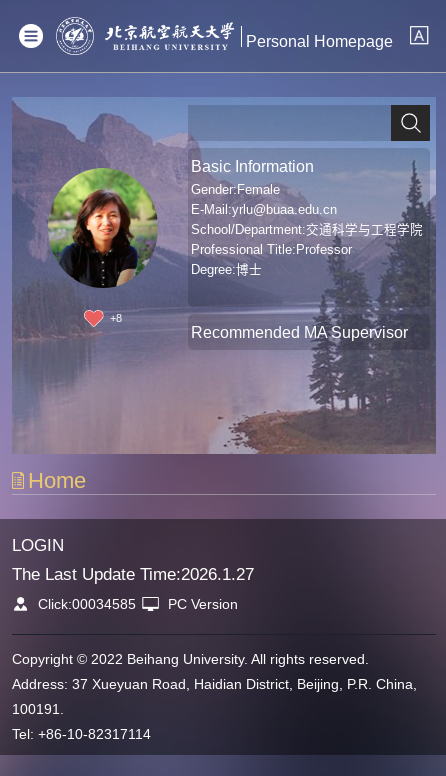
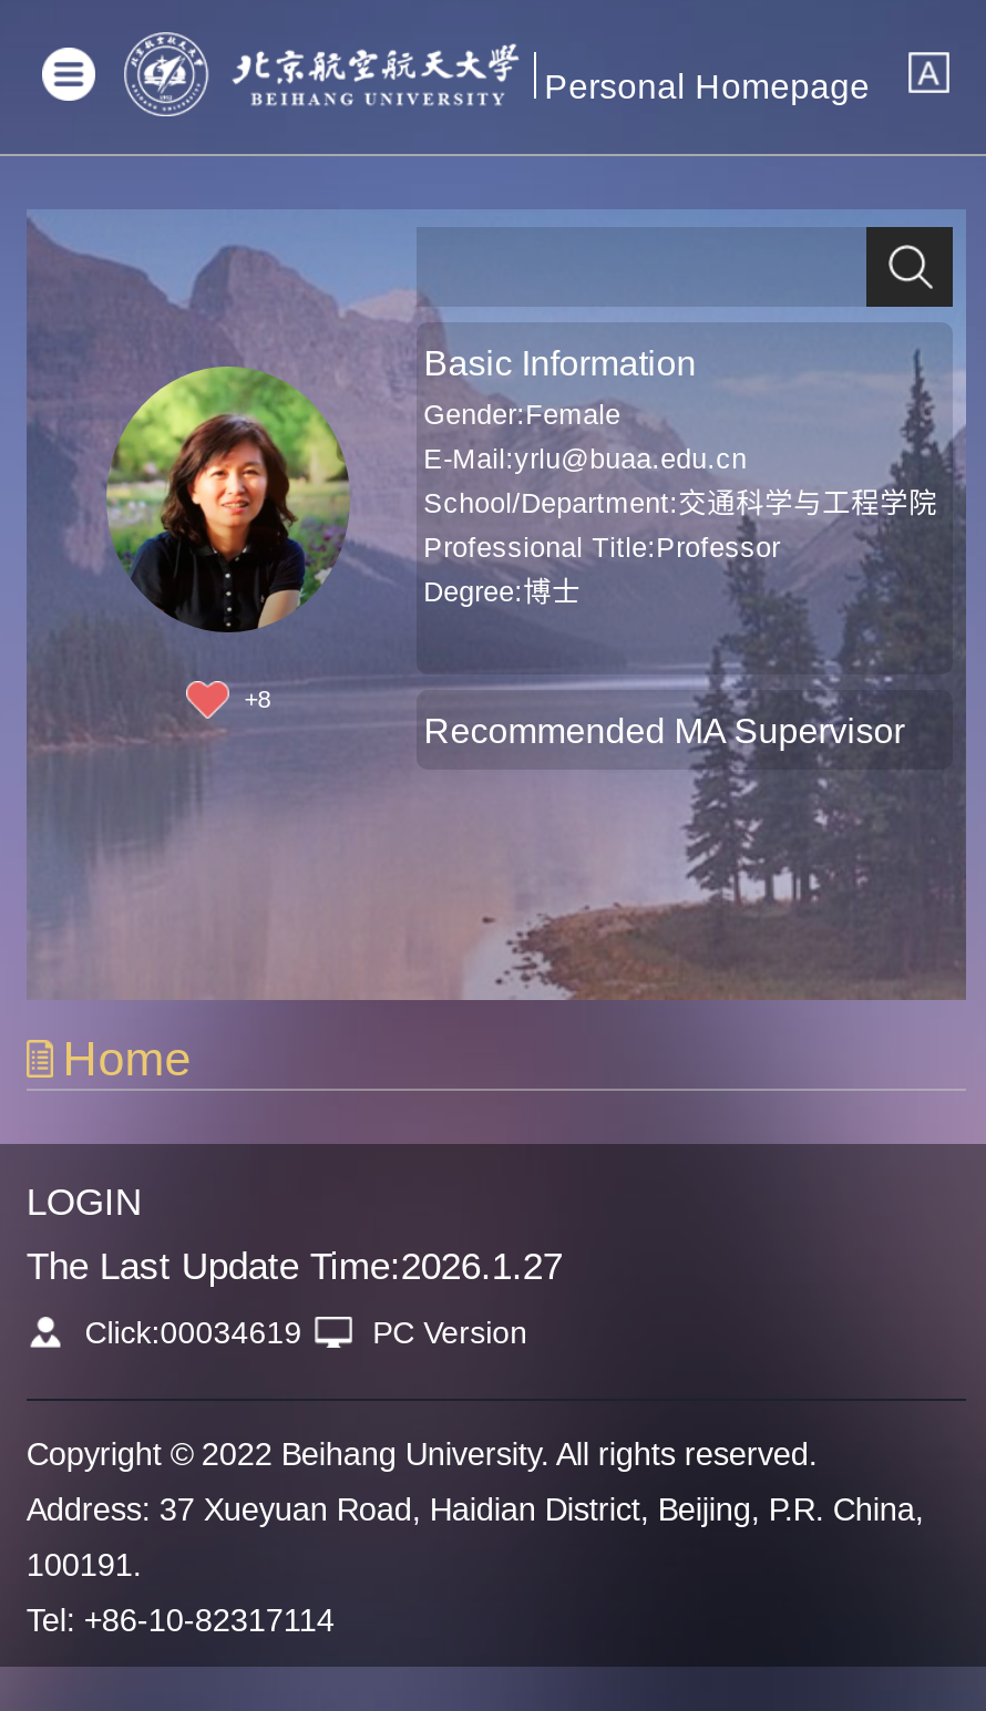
- Click:00034585 PC Version
+ Click:00034619 PC Version
